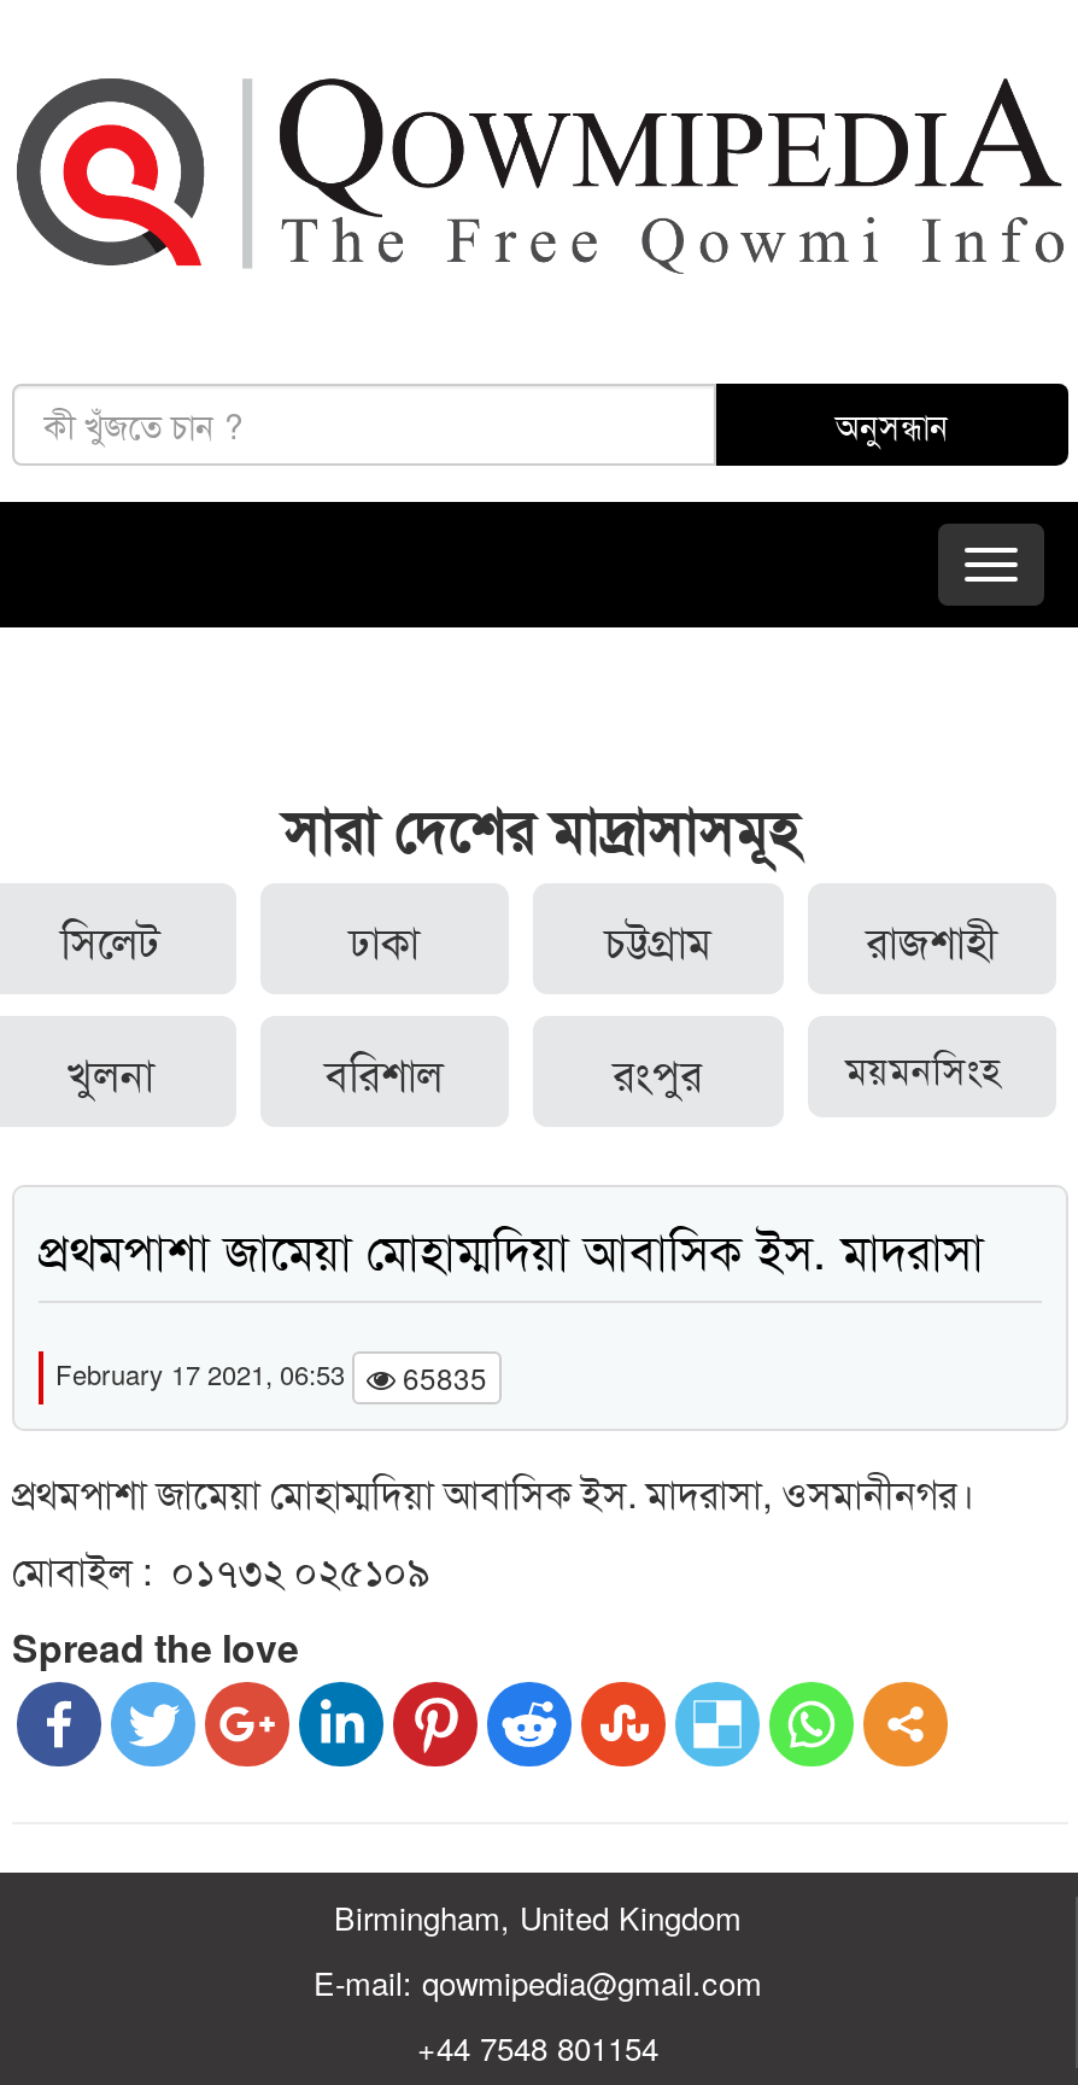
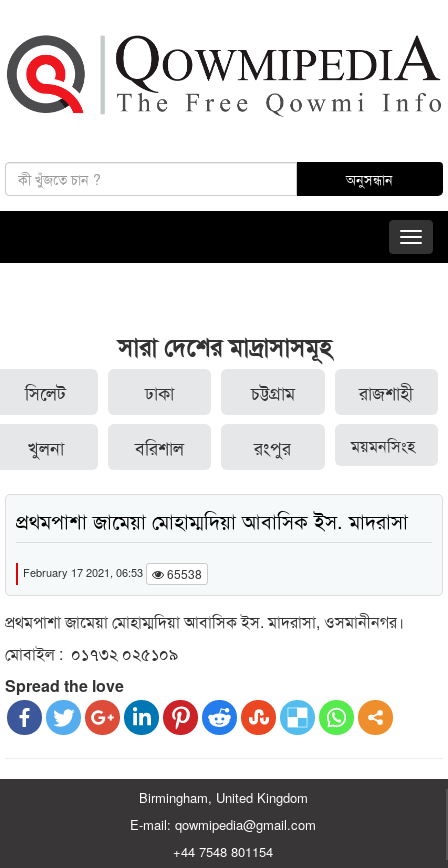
- February 17 2021, 06:53 65835
+ February 17 2021, 06:53 65538
